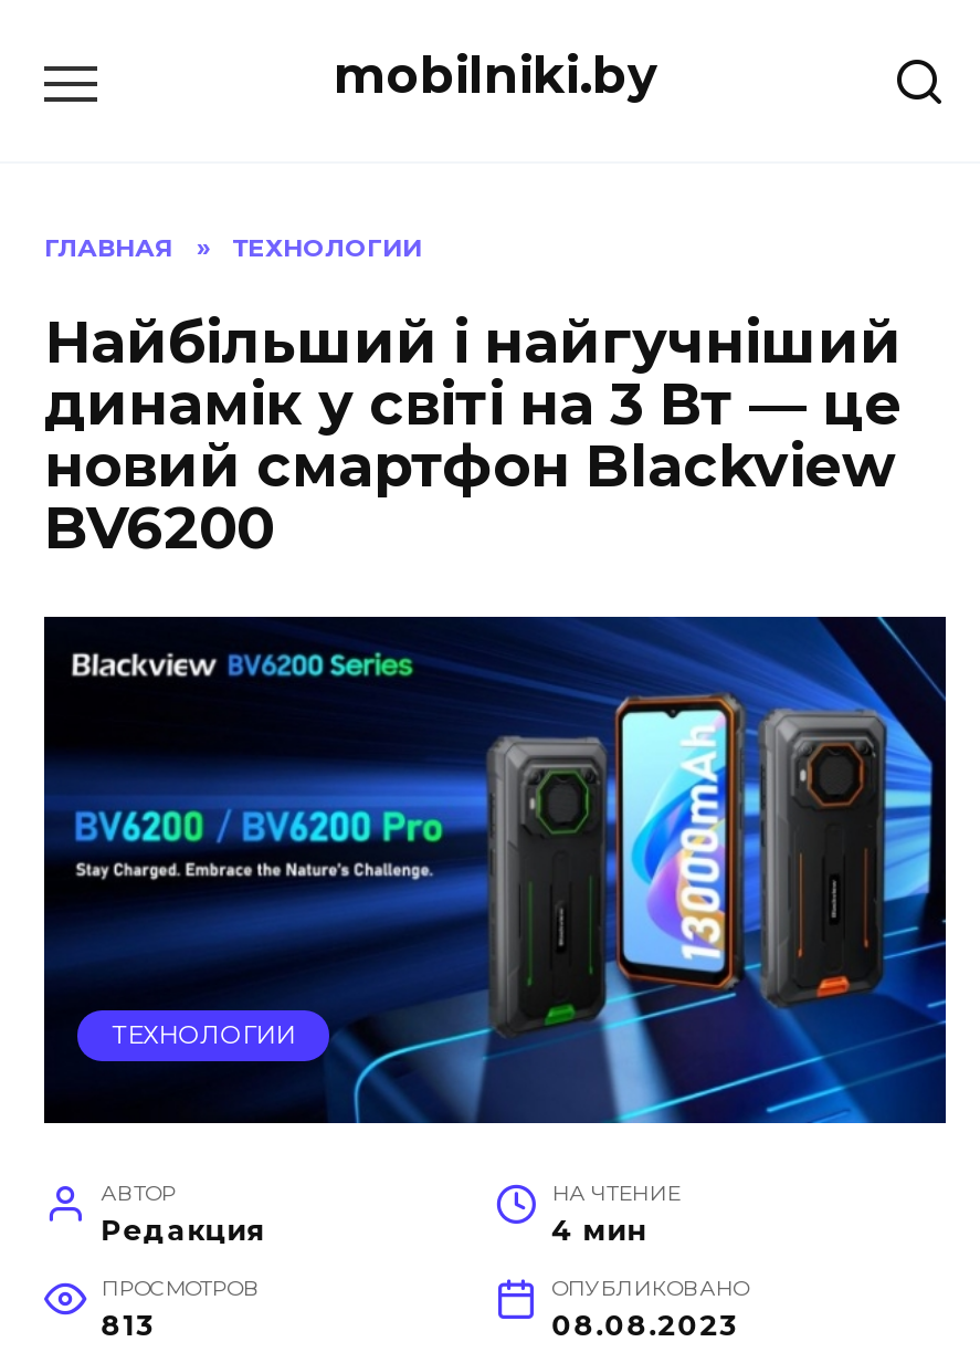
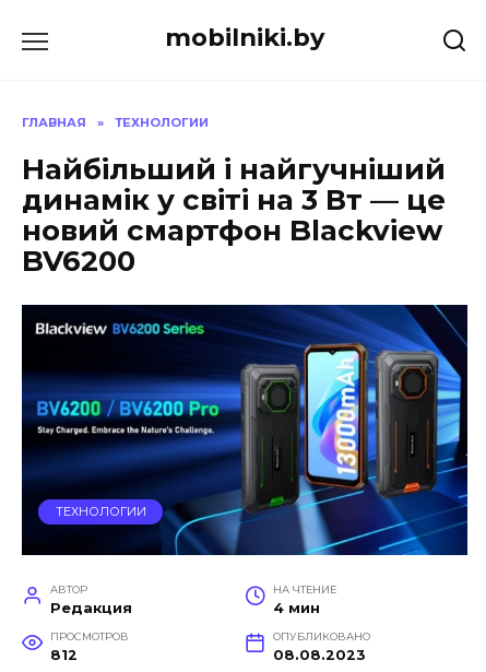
- 813
+ 812
